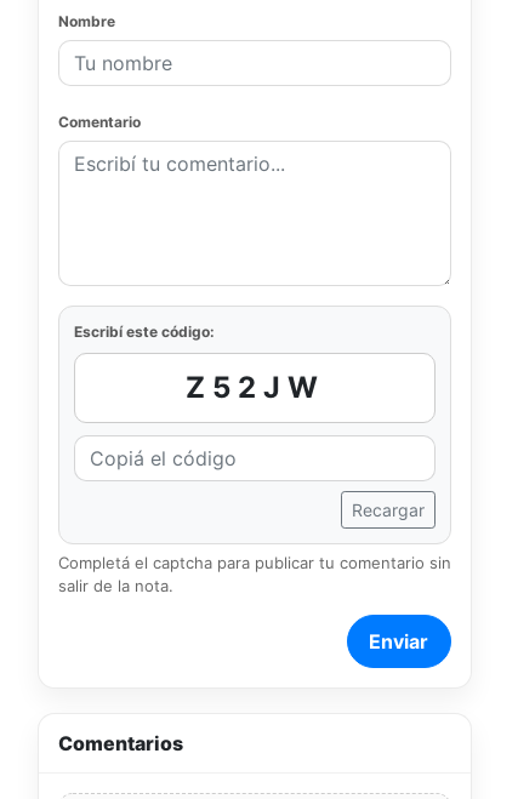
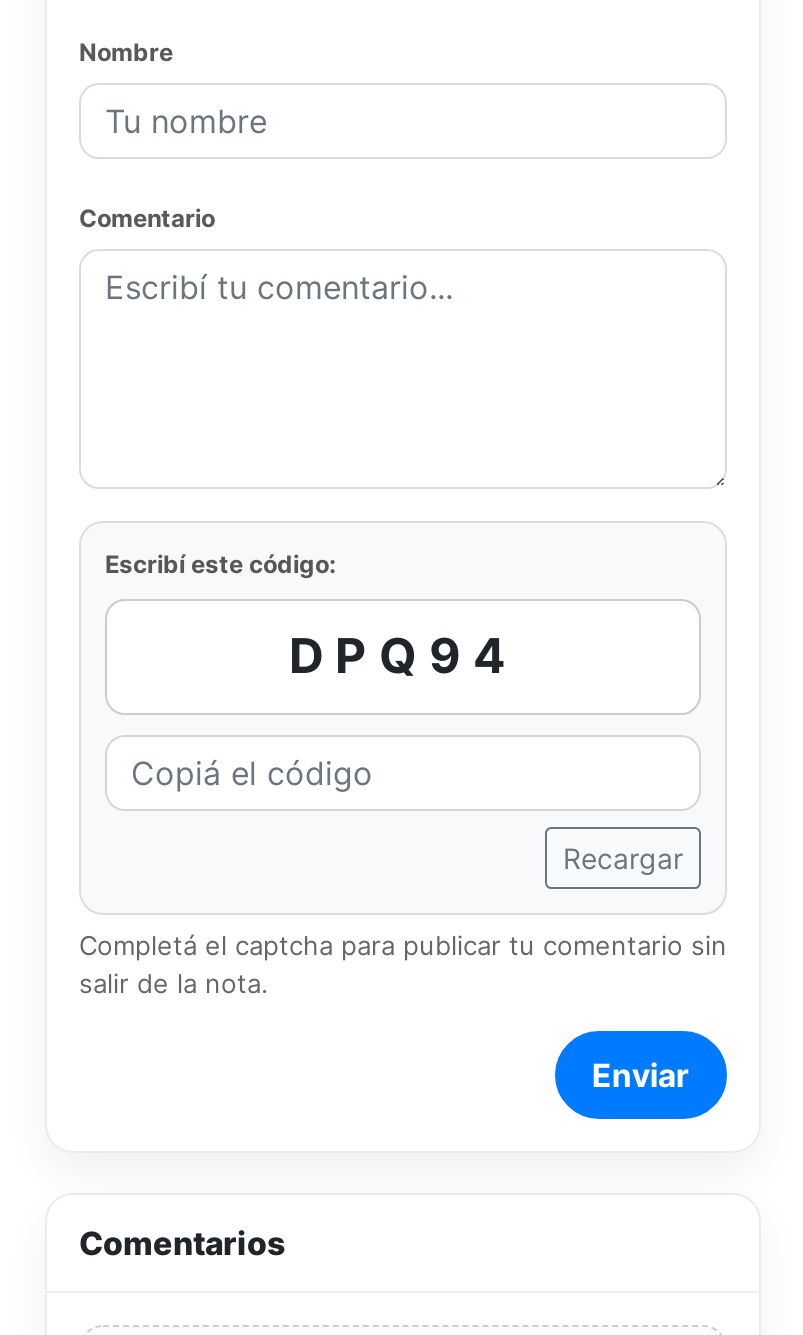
- Z52JW
+ DPQ94
